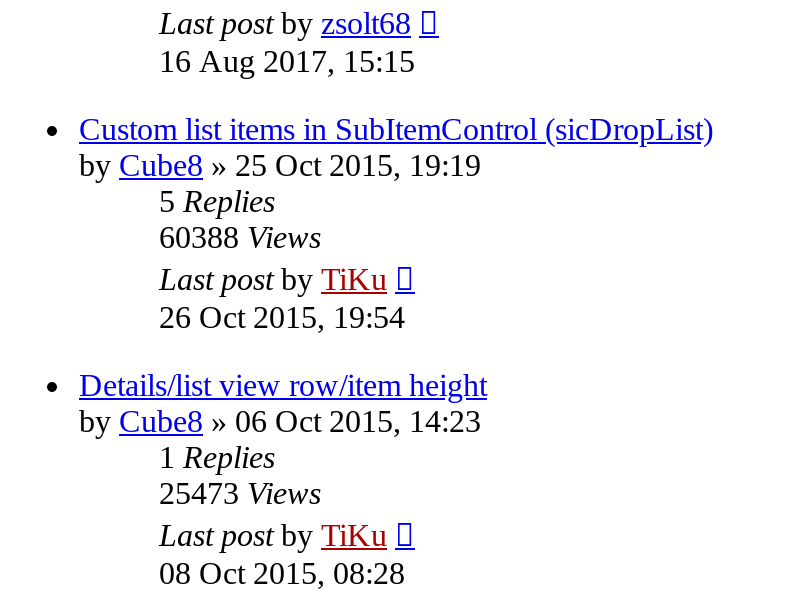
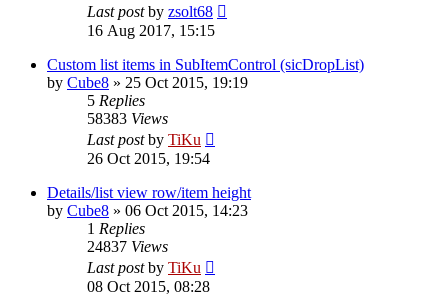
- 60388 Views
+ 58383 Views

- 25473 Views
+ 24837 Views
